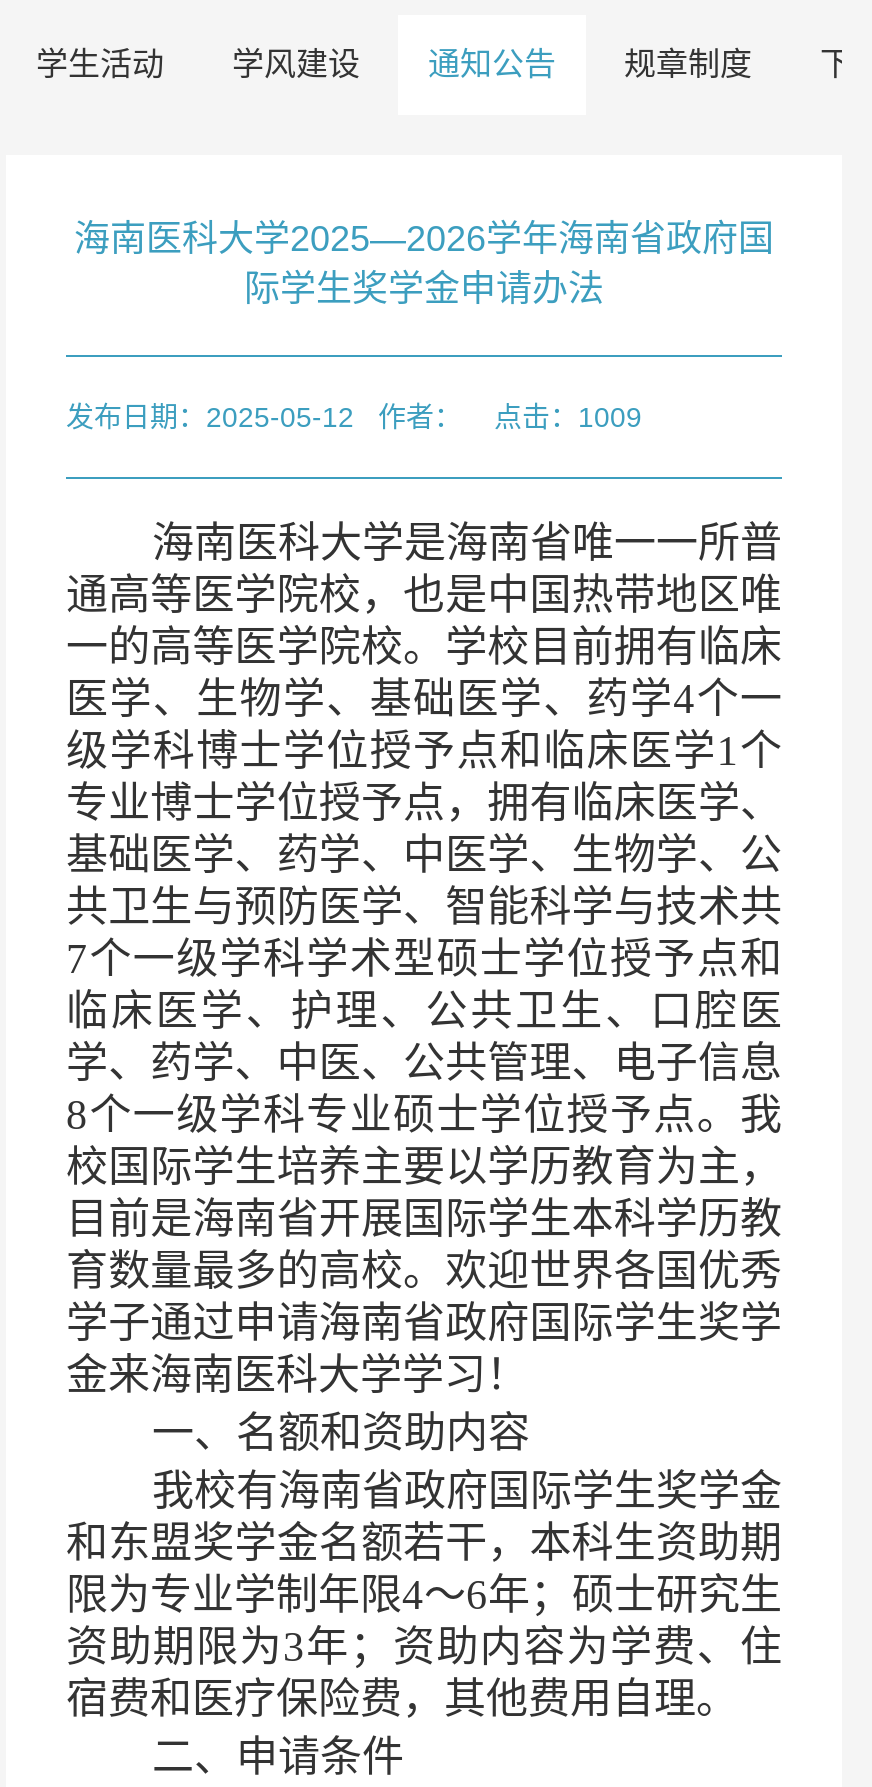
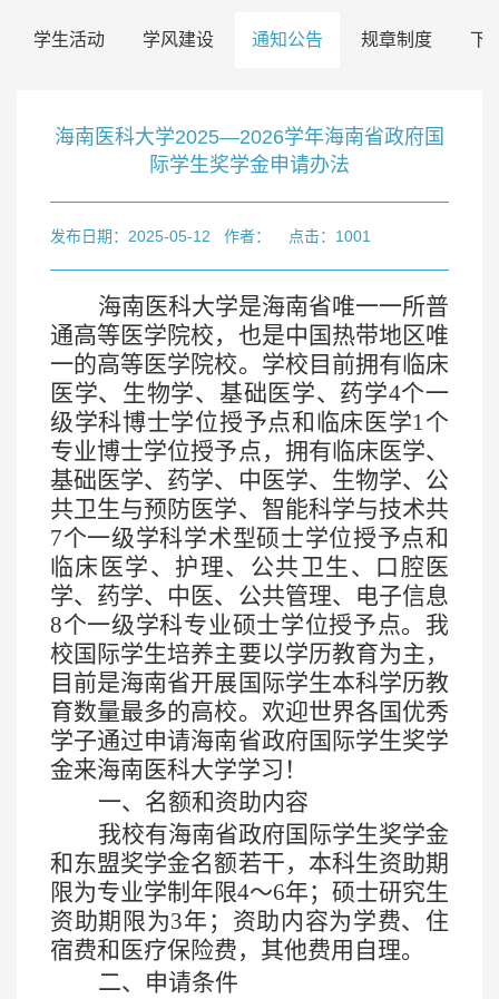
- 发布日期：2025-05-12作者：点击：1009
+ 发布日期：2025-05-12作者：点击：1001
